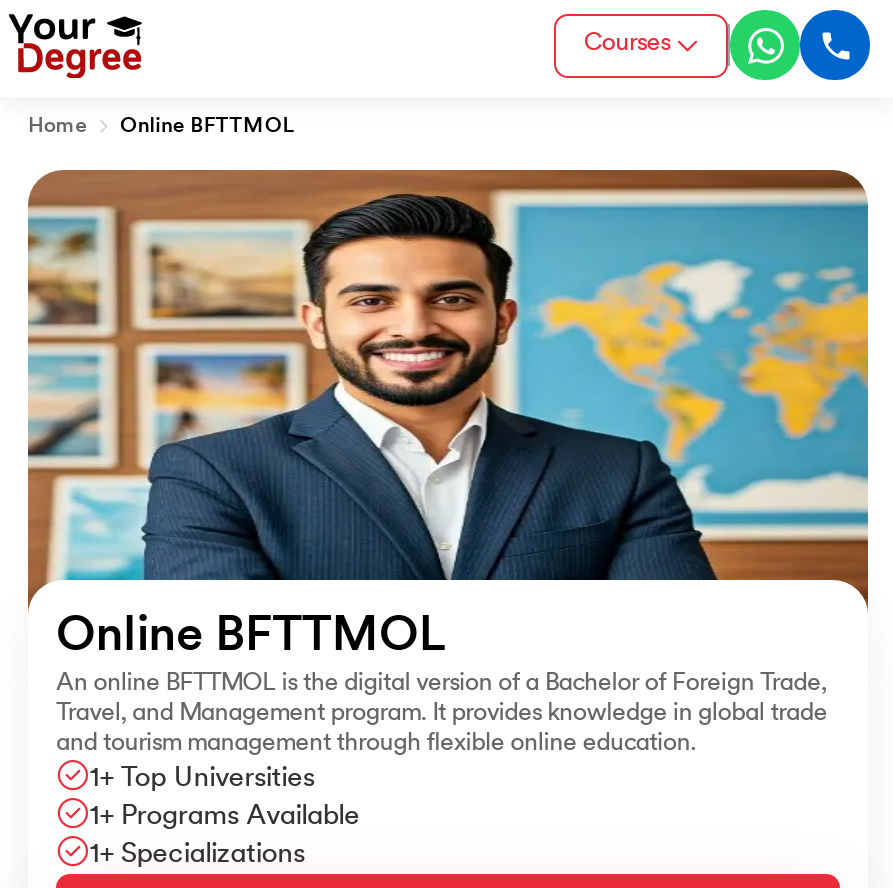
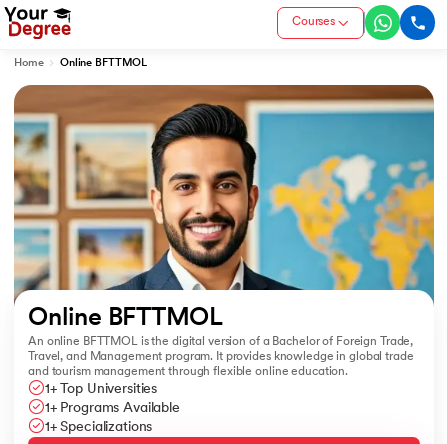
- [image]
+ [image]
